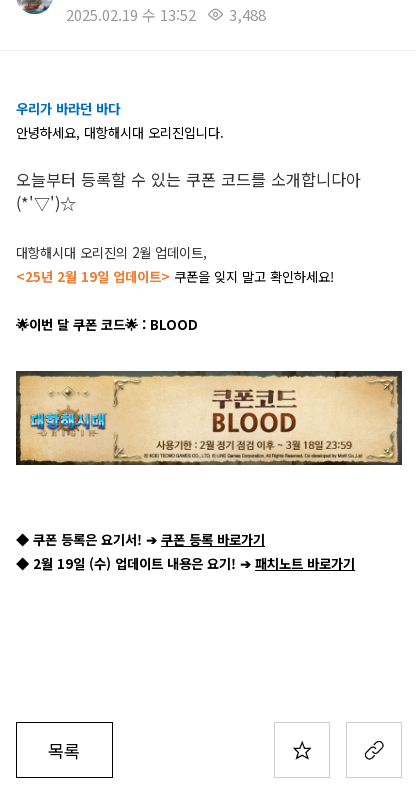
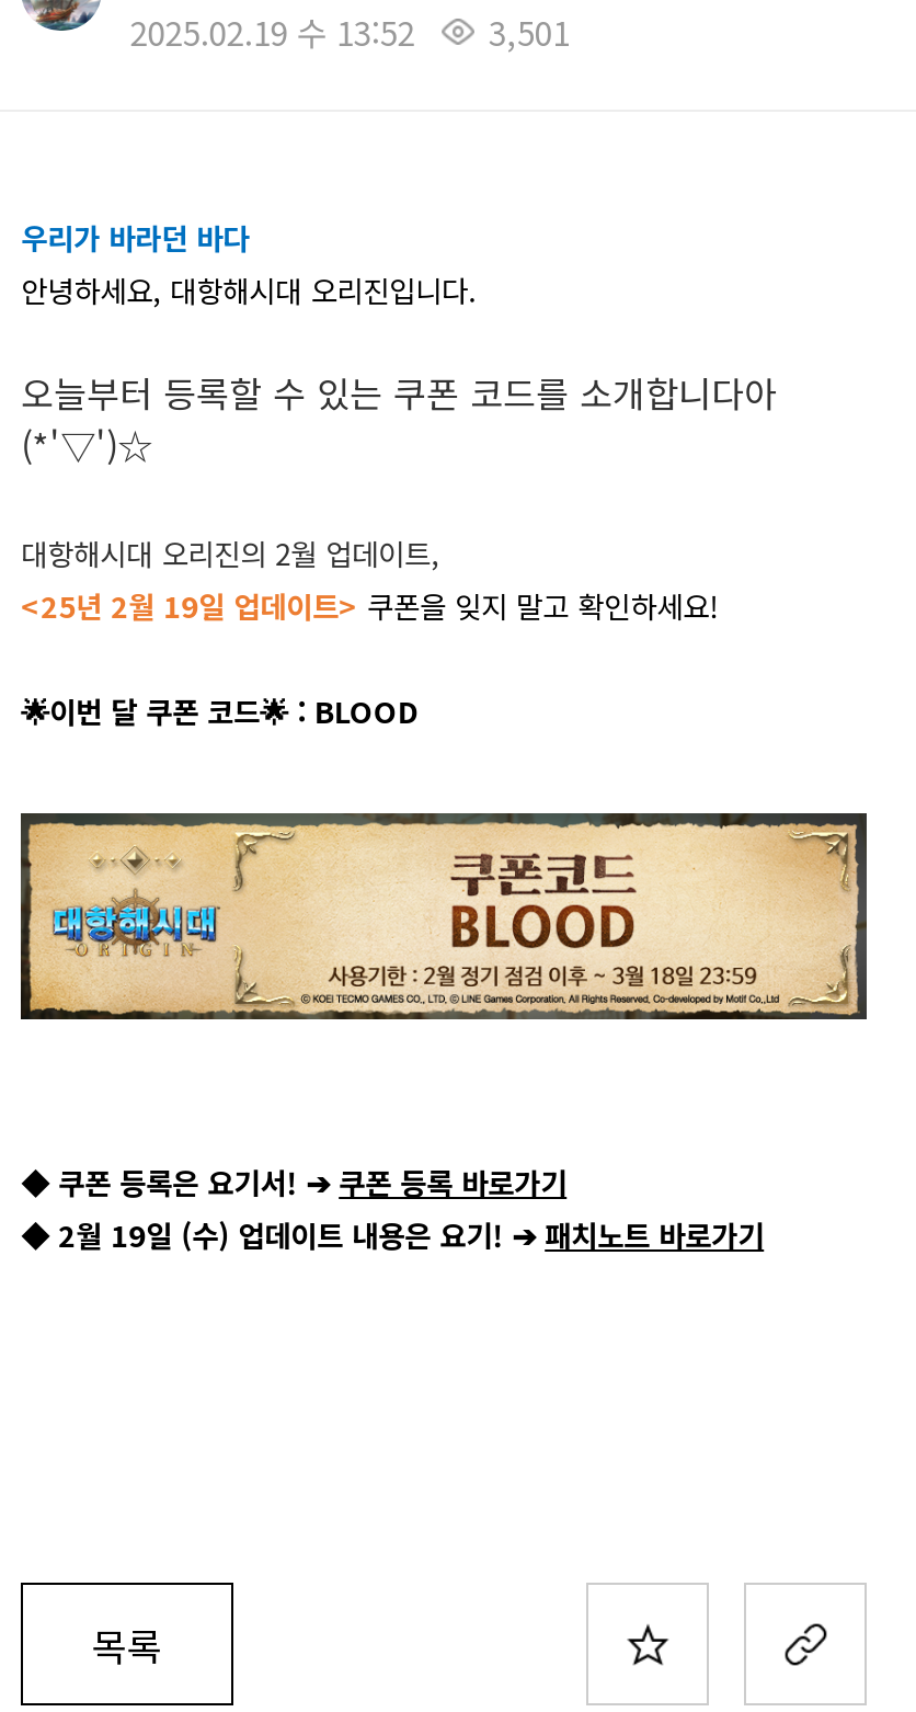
- 2025.02.19 수 13:52 3,488
+ 2025.02.19 수 13:52 3,501
